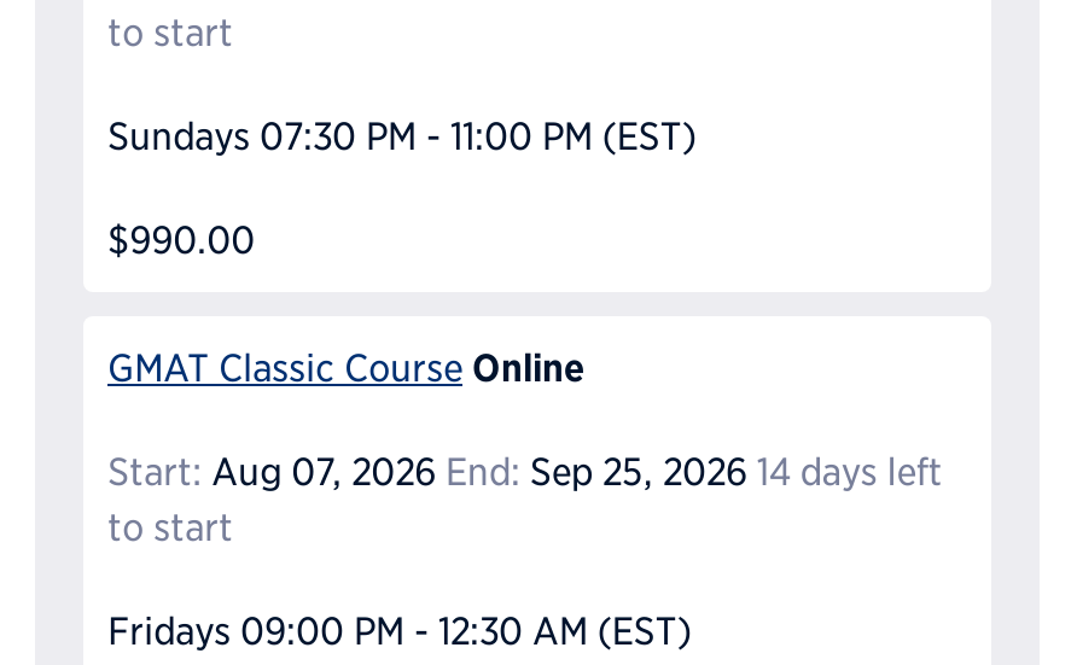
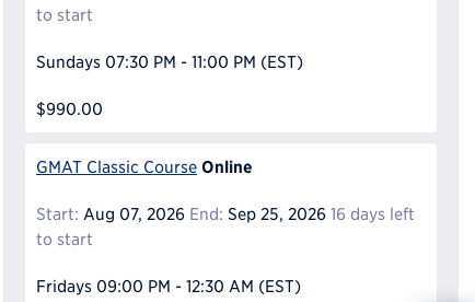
- Start: Aug 07, 2026 End: Sep 25, 2026 14 days left
+ Start: Aug 07, 2026 End: Sep 25, 2026 16 days left
